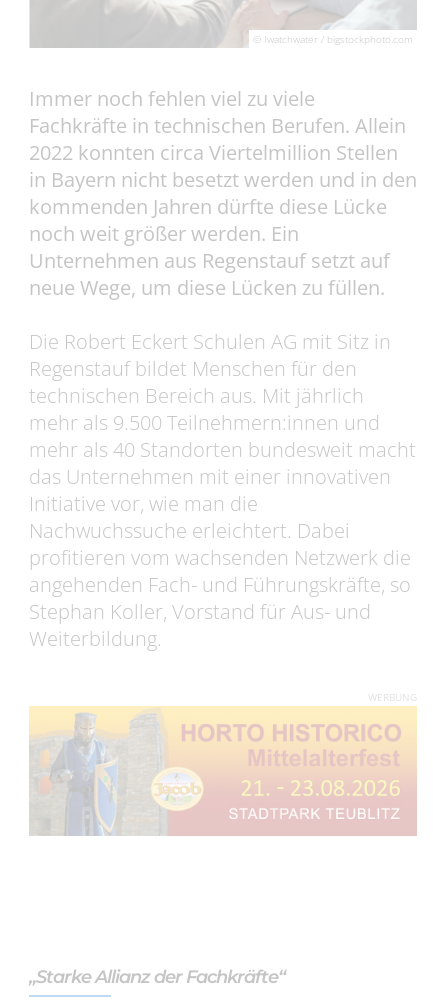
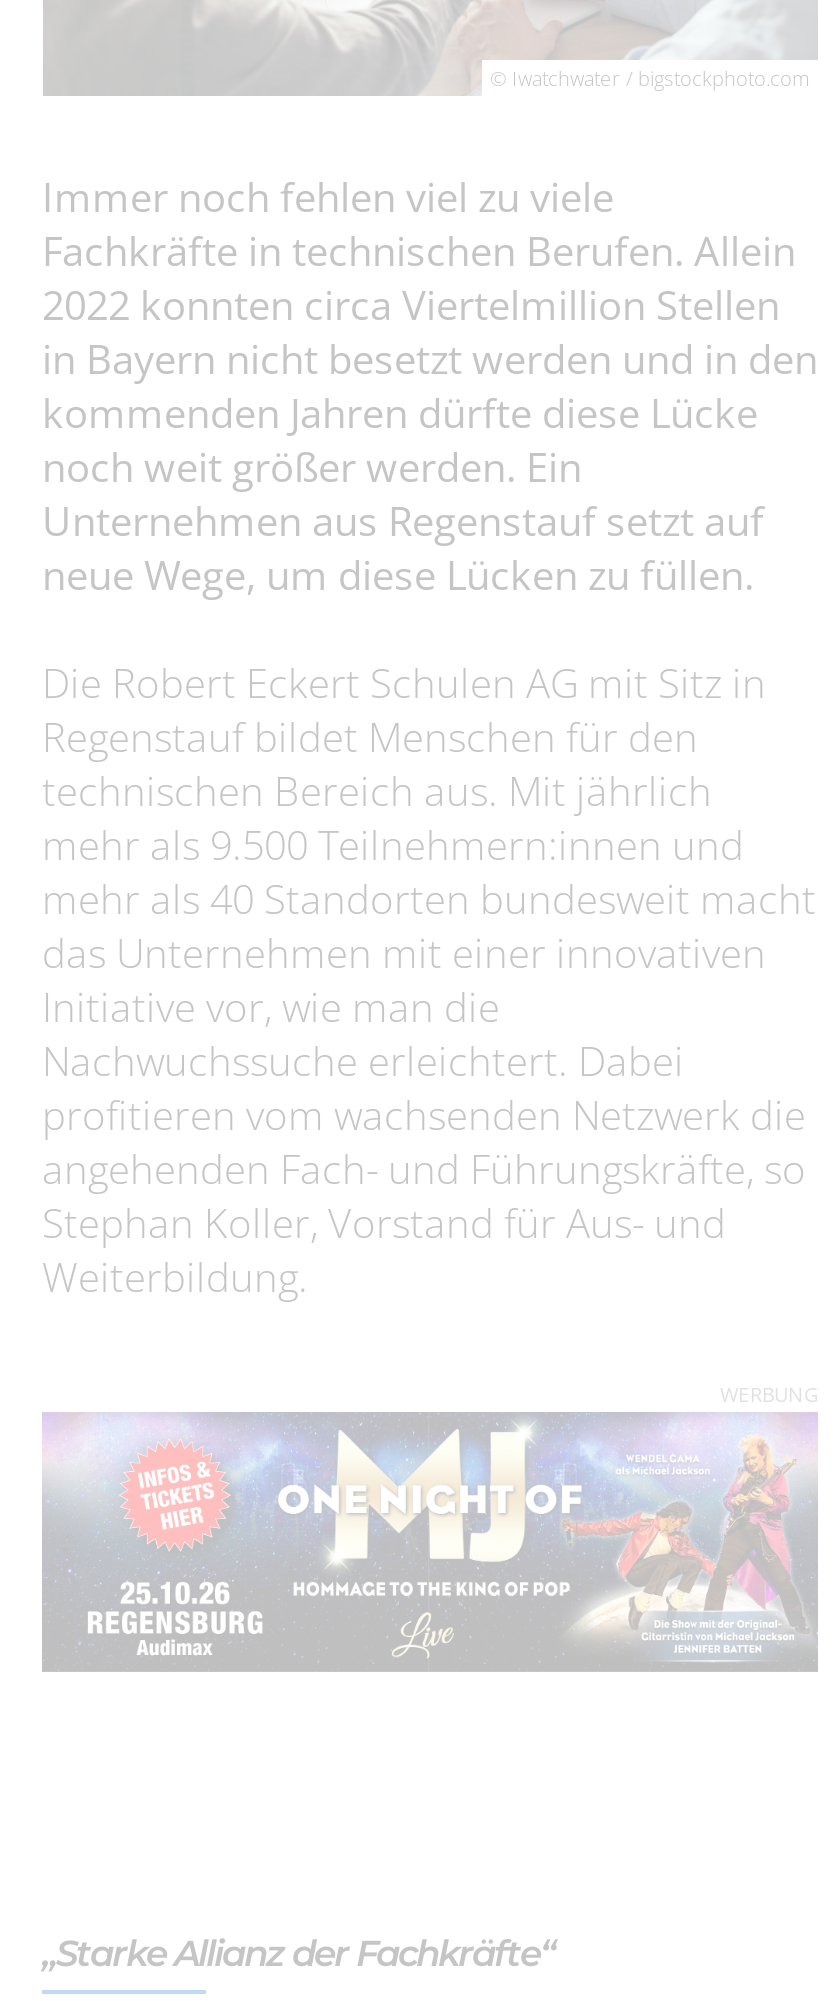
- [image]
+ [image]
